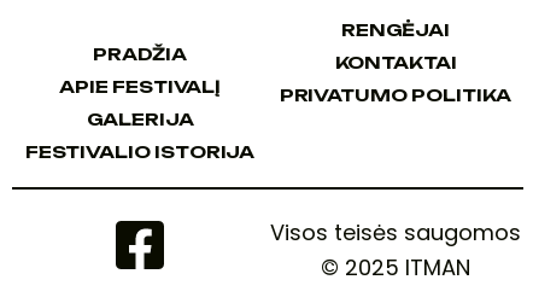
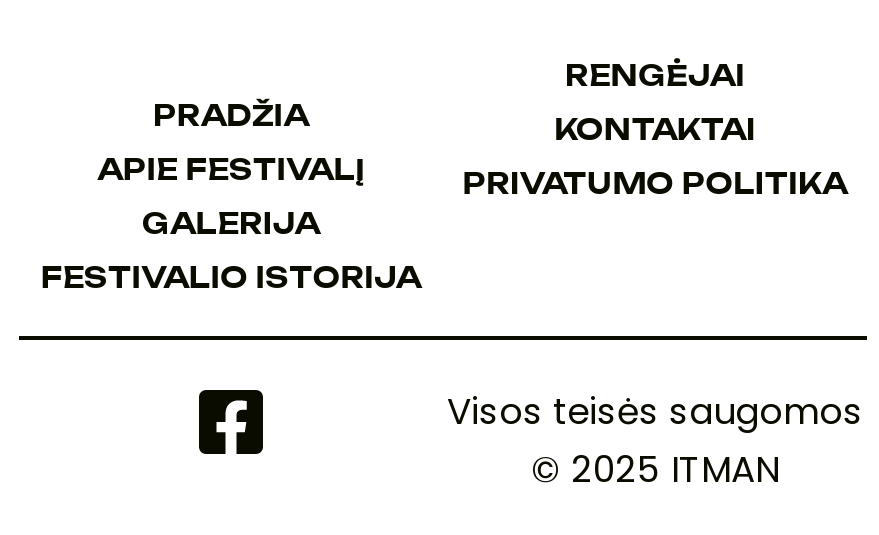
- [image]
+ [image]
